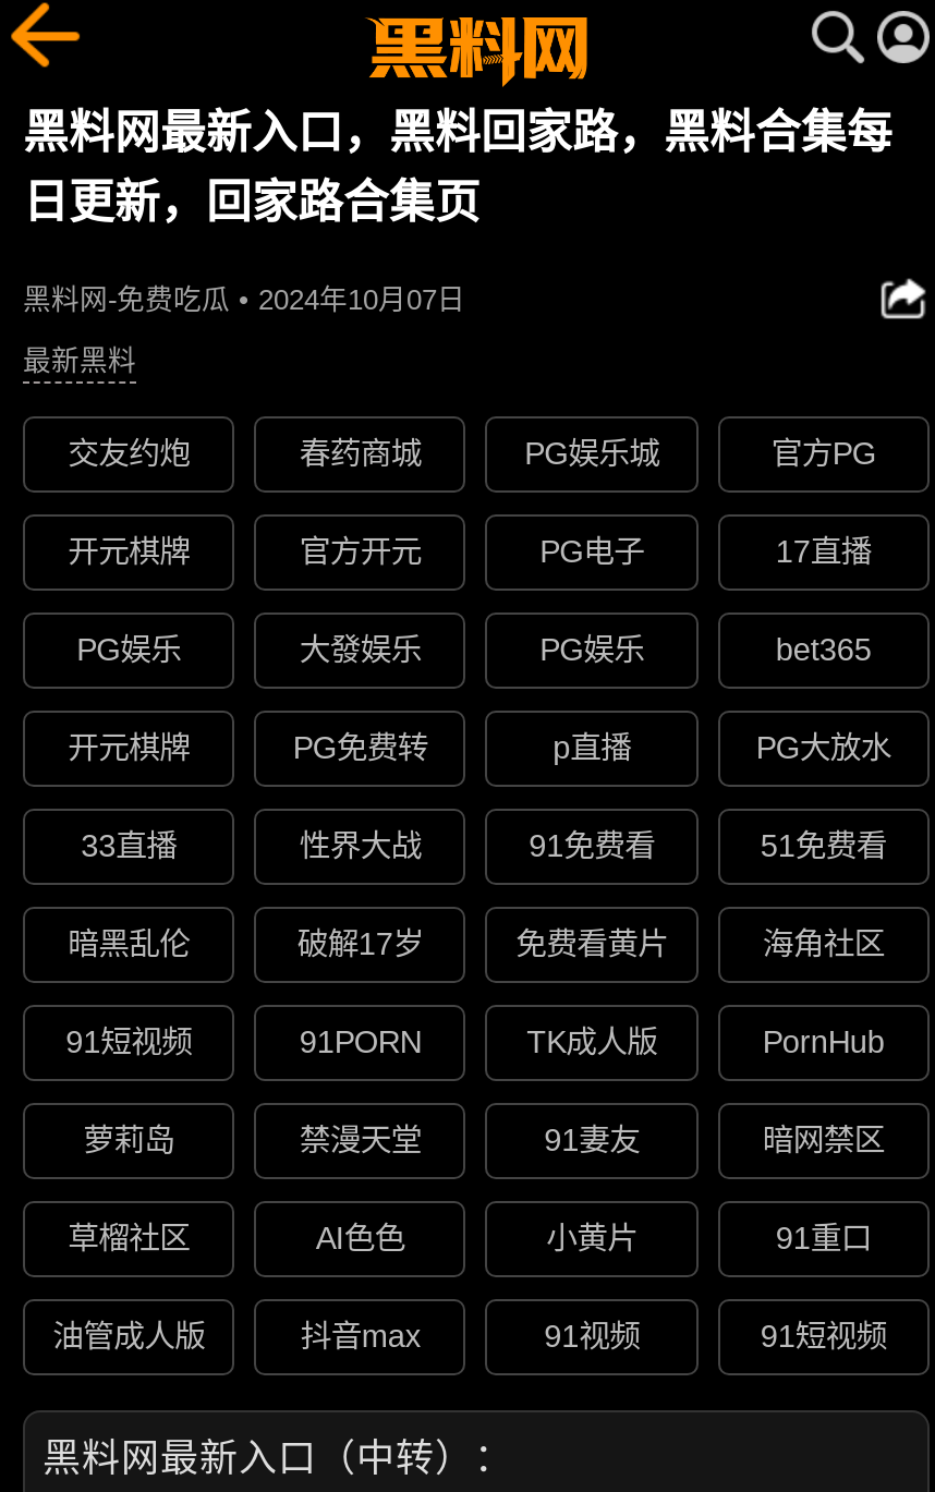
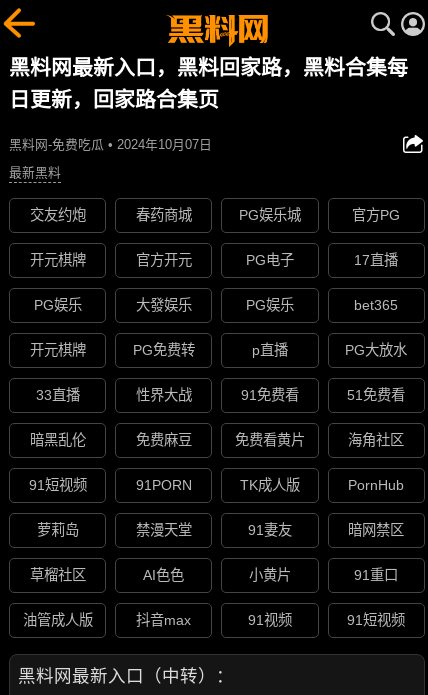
- 破解17岁
+ 免费麻豆
